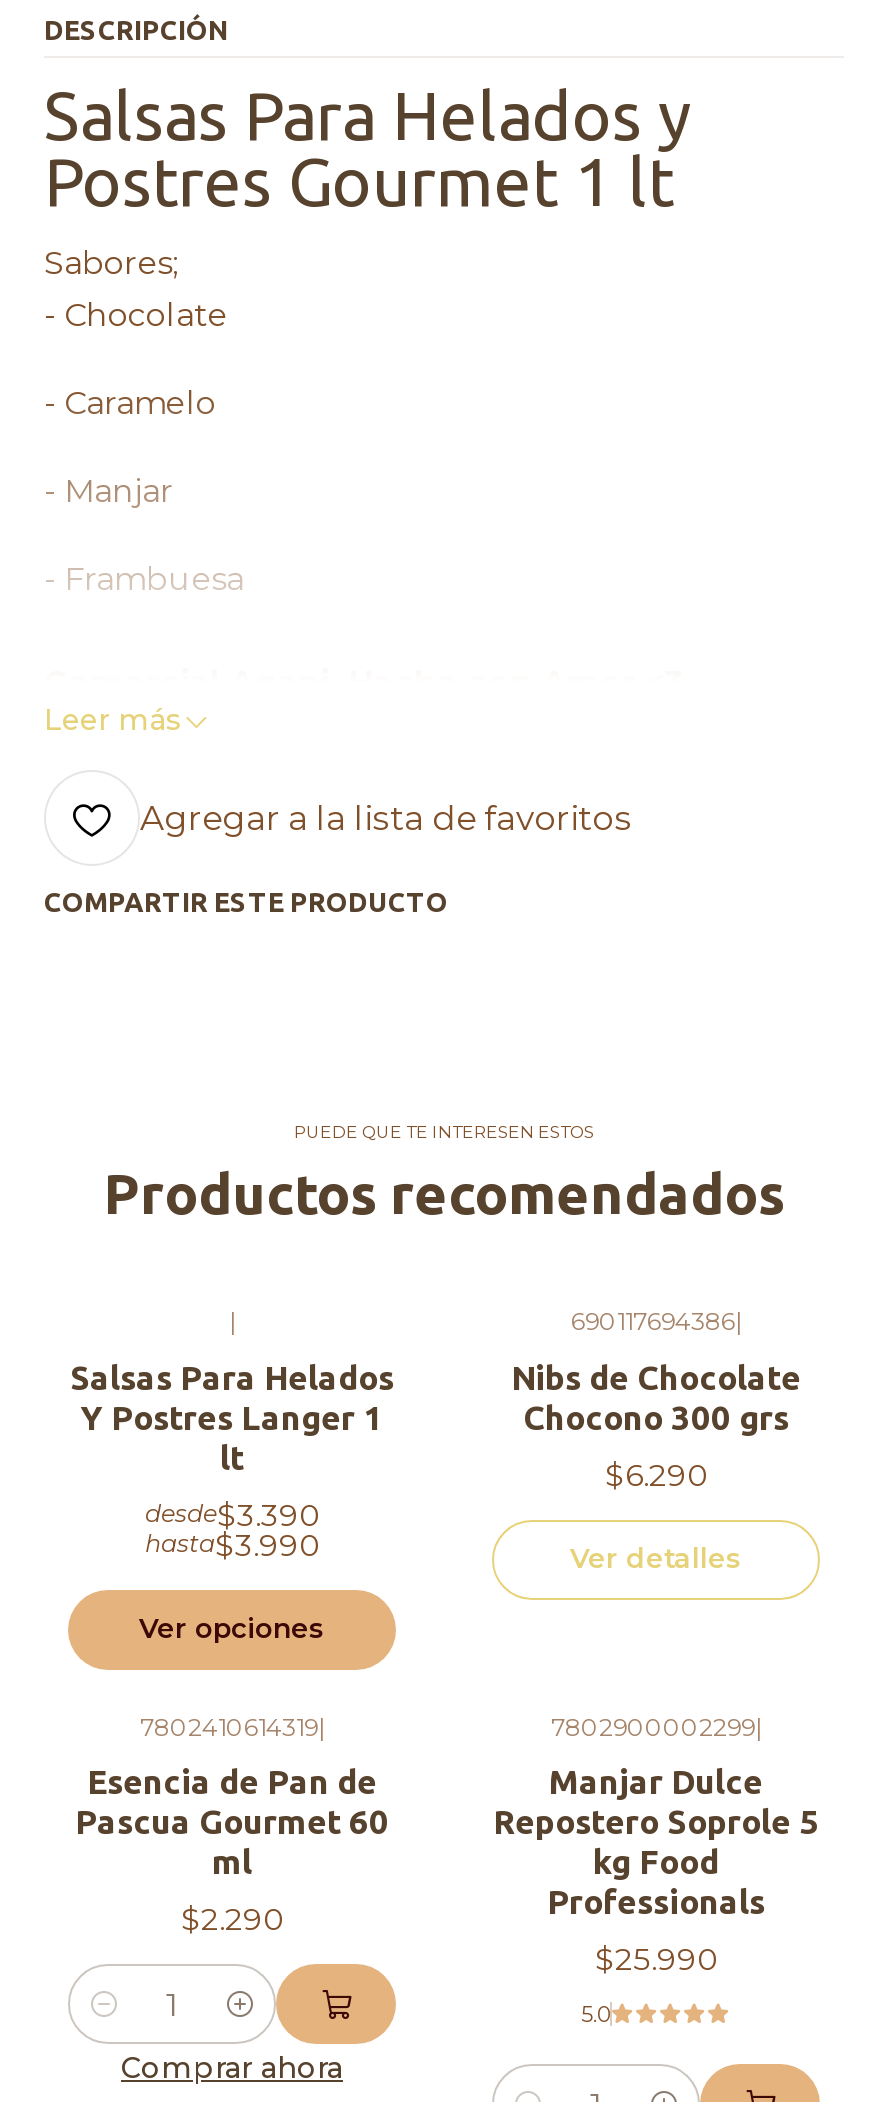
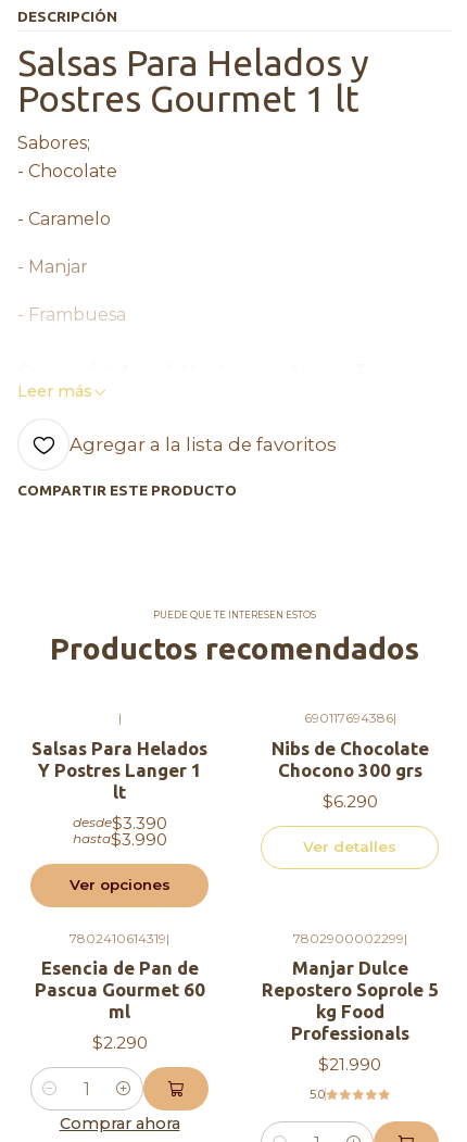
- $25.990
+ $21.990
